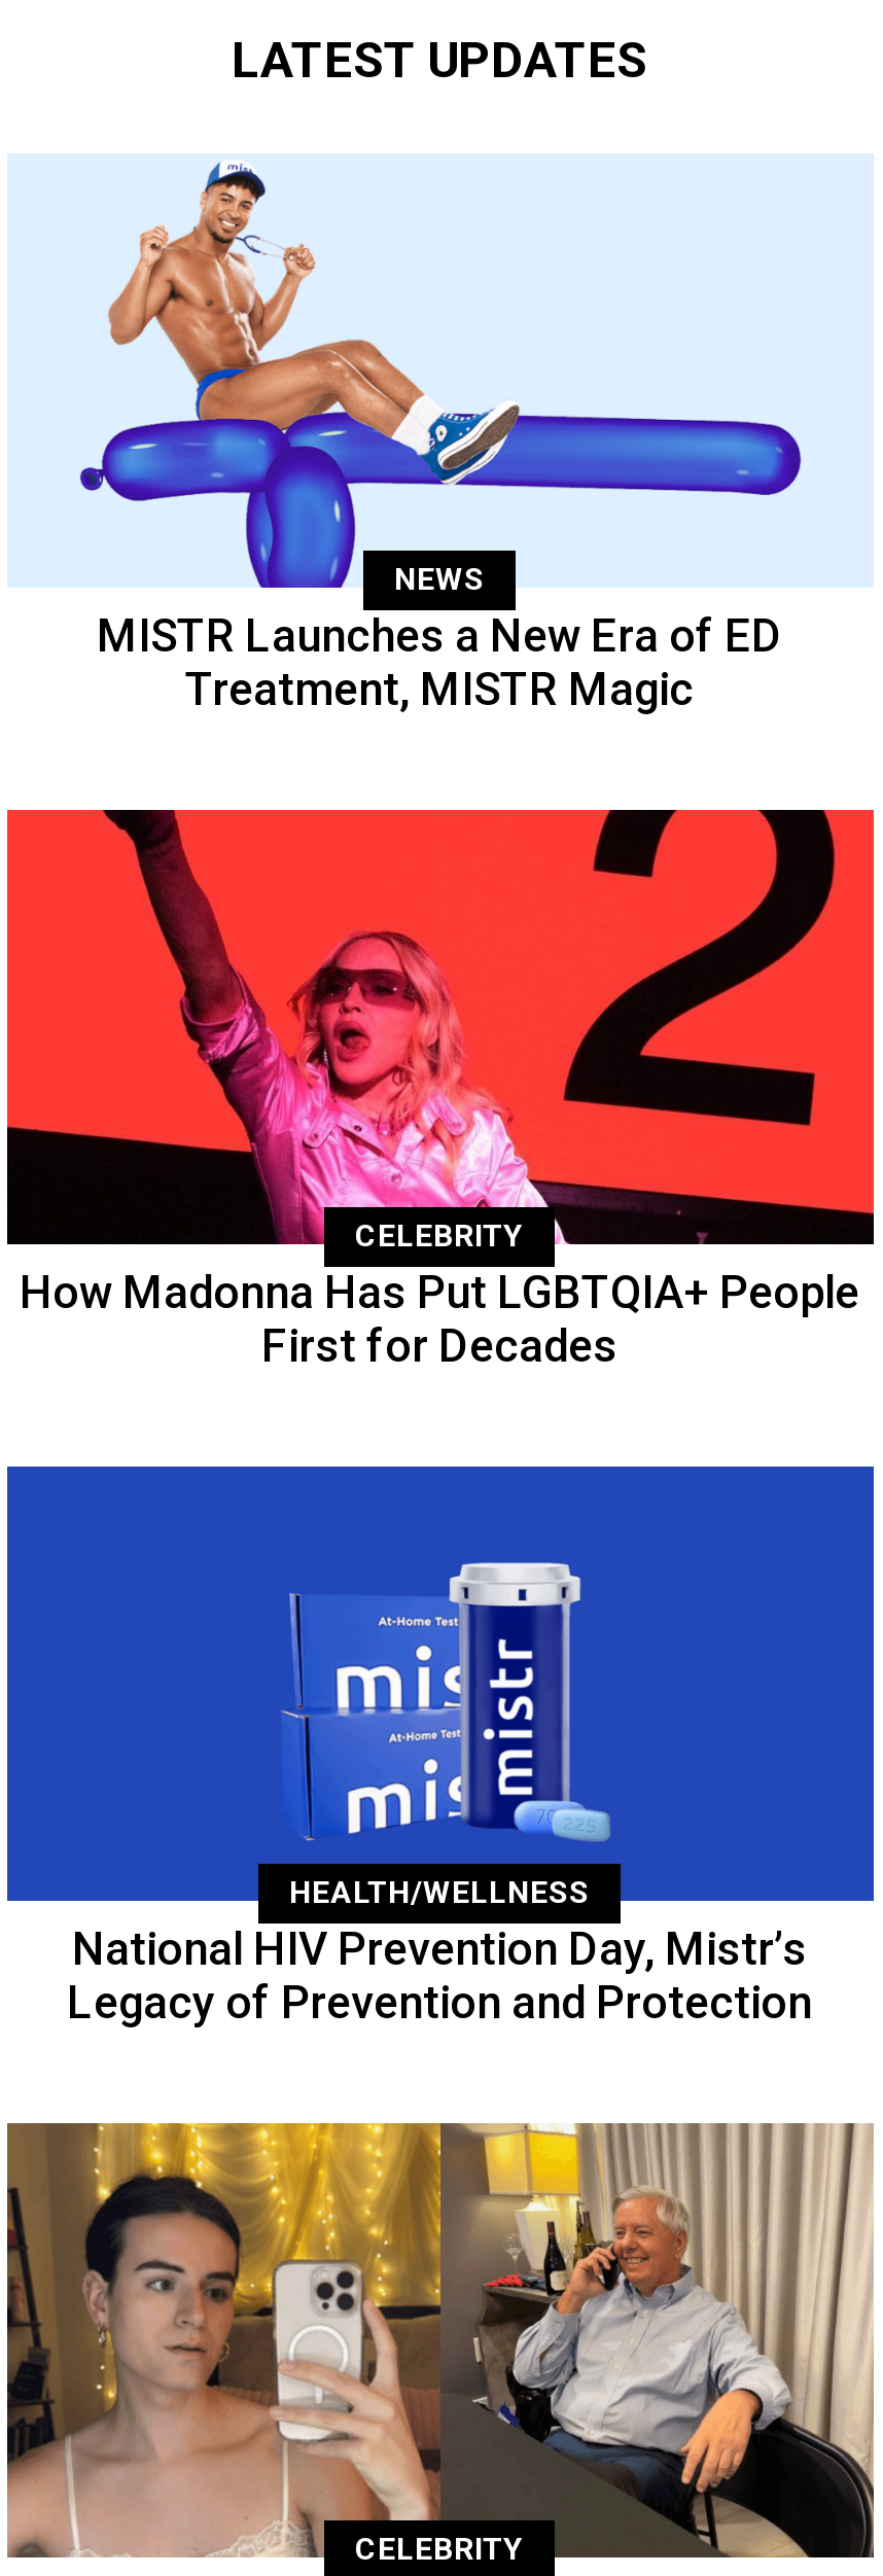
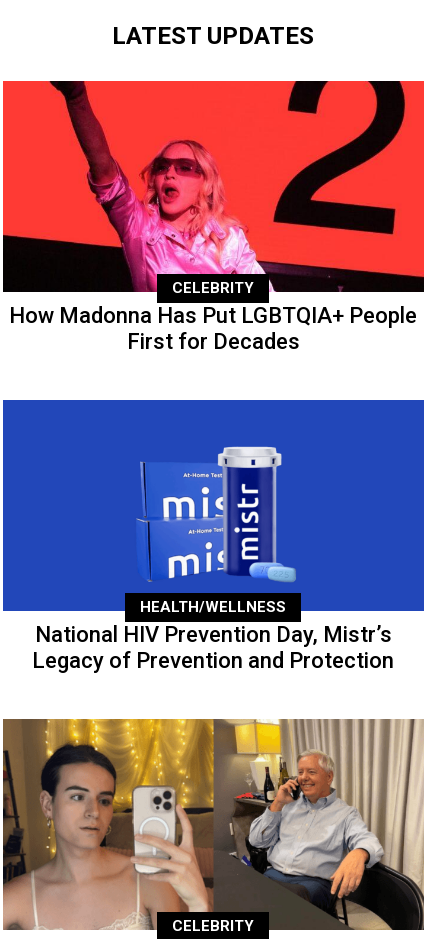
- [image]
- NEWS
- MISTR Launches a New Era of ED
- Treatment, MISTR Magic
